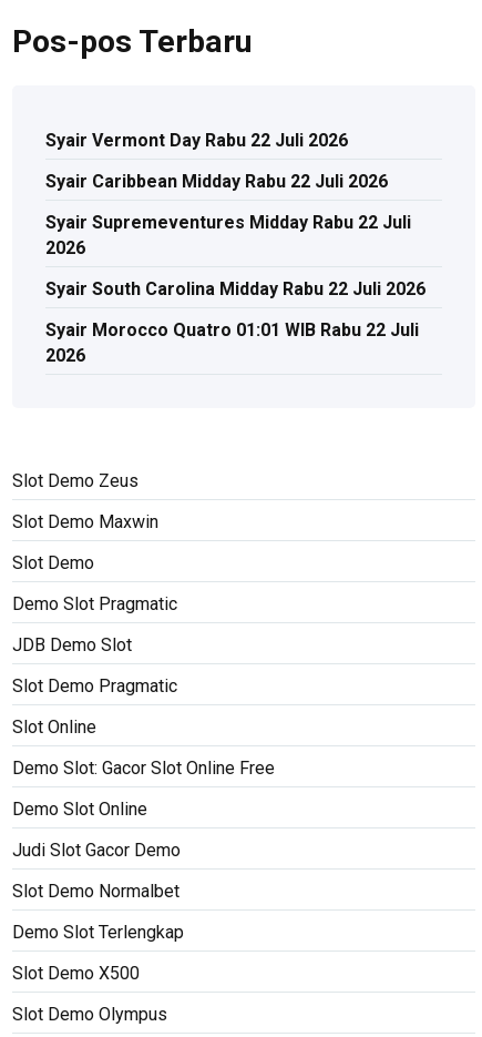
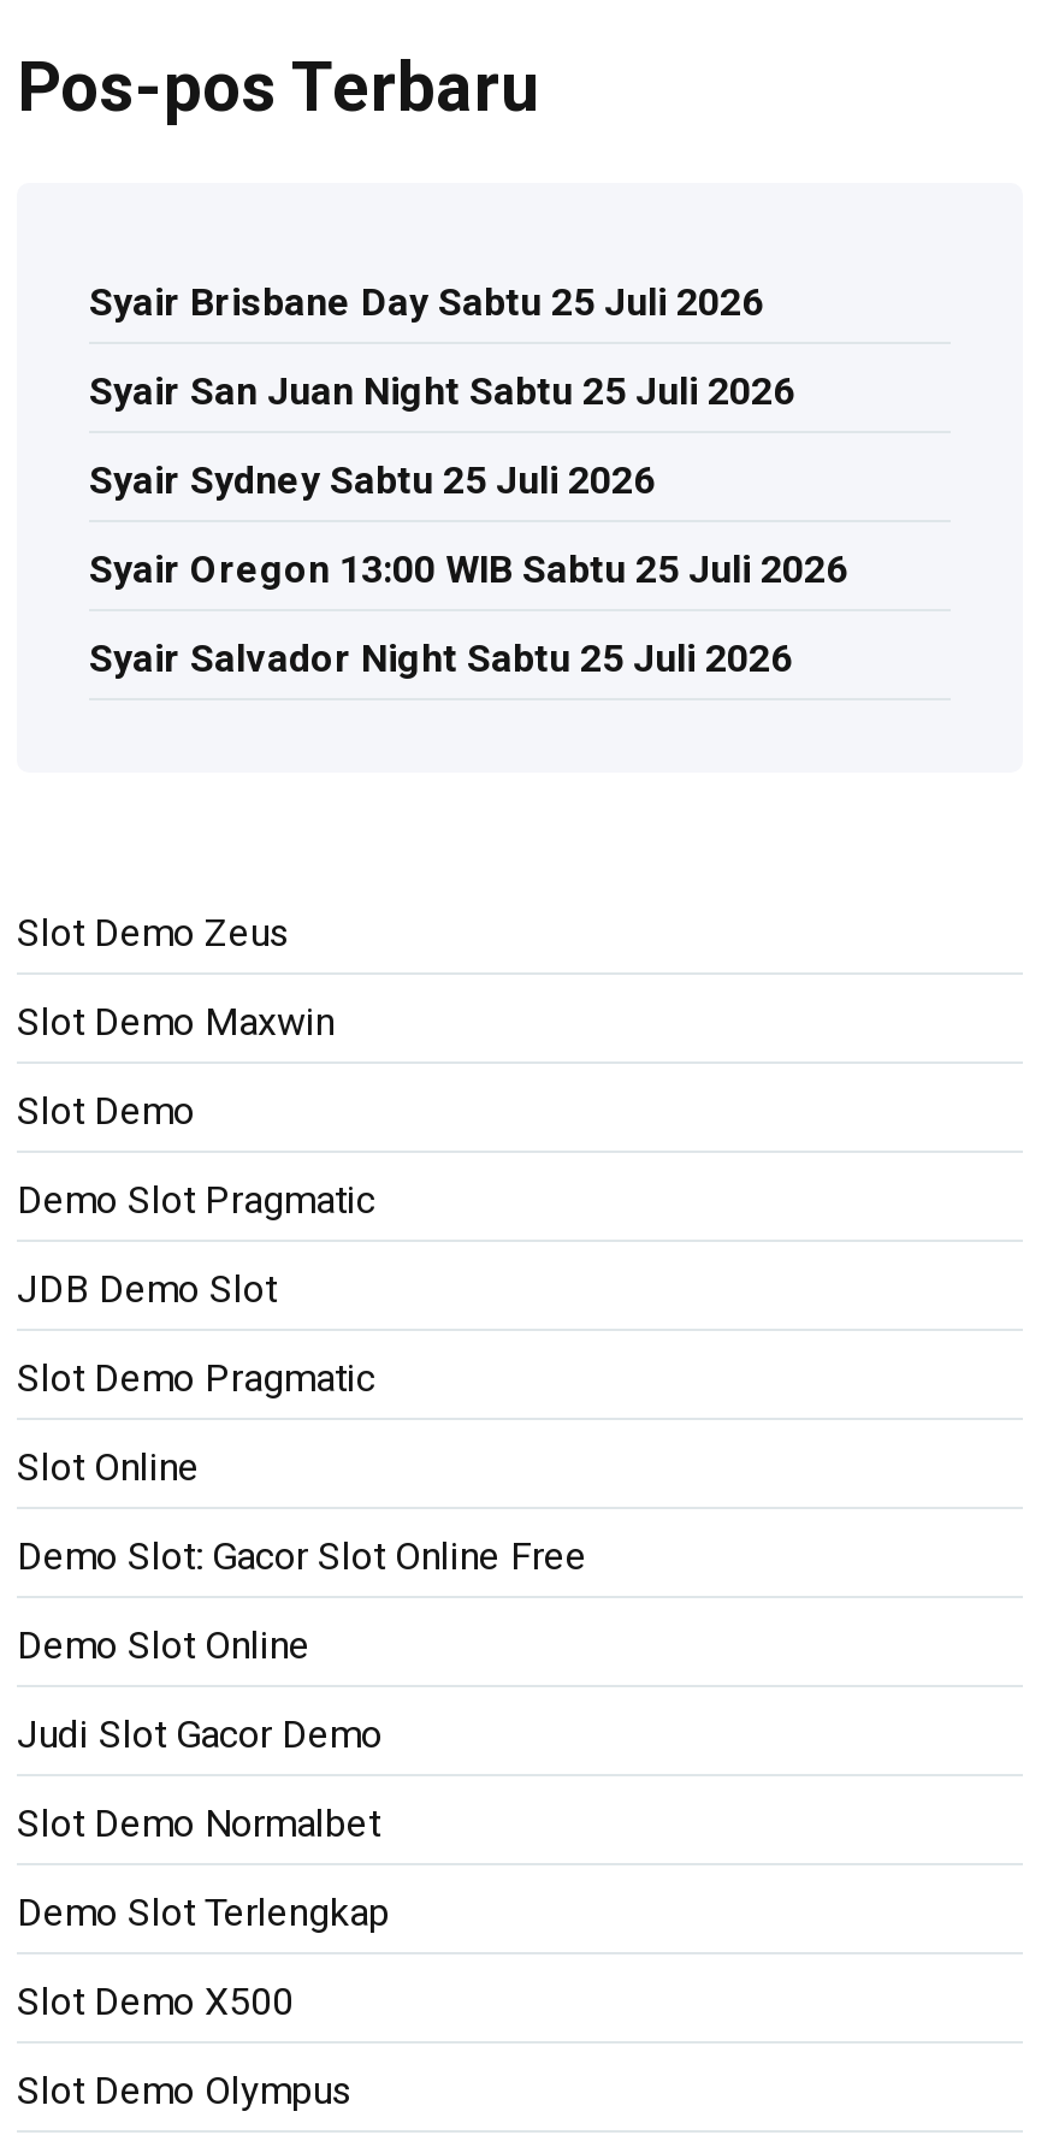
- Syair Vermont Day Rabu 22 Juli 2026
+ Syair Brisbane Day Sabtu 25 Juli 2026

- Syair Caribbean Midday Rabu 22 Juli 2026
+ Syair San Juan Night Sabtu 25 Juli 2026

- Syair Supremeventures Midday Rabu 22 Juli
- 2026
+ Syair Sydney Sabtu 25 Juli 2026

- Syair South Carolina Midday Rabu 22 Juli 2026
+ Syair Oregon 13:00 WIB Sabtu 25 Juli 2026

- Syair Morocco Quatro 01:01 WIB Rabu 22 Juli
- 2026
+ Syair Salvador Night Sabtu 25 Juli 2026
